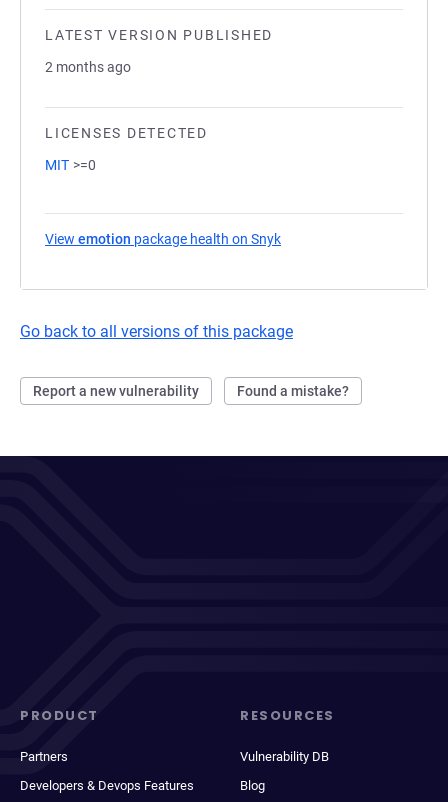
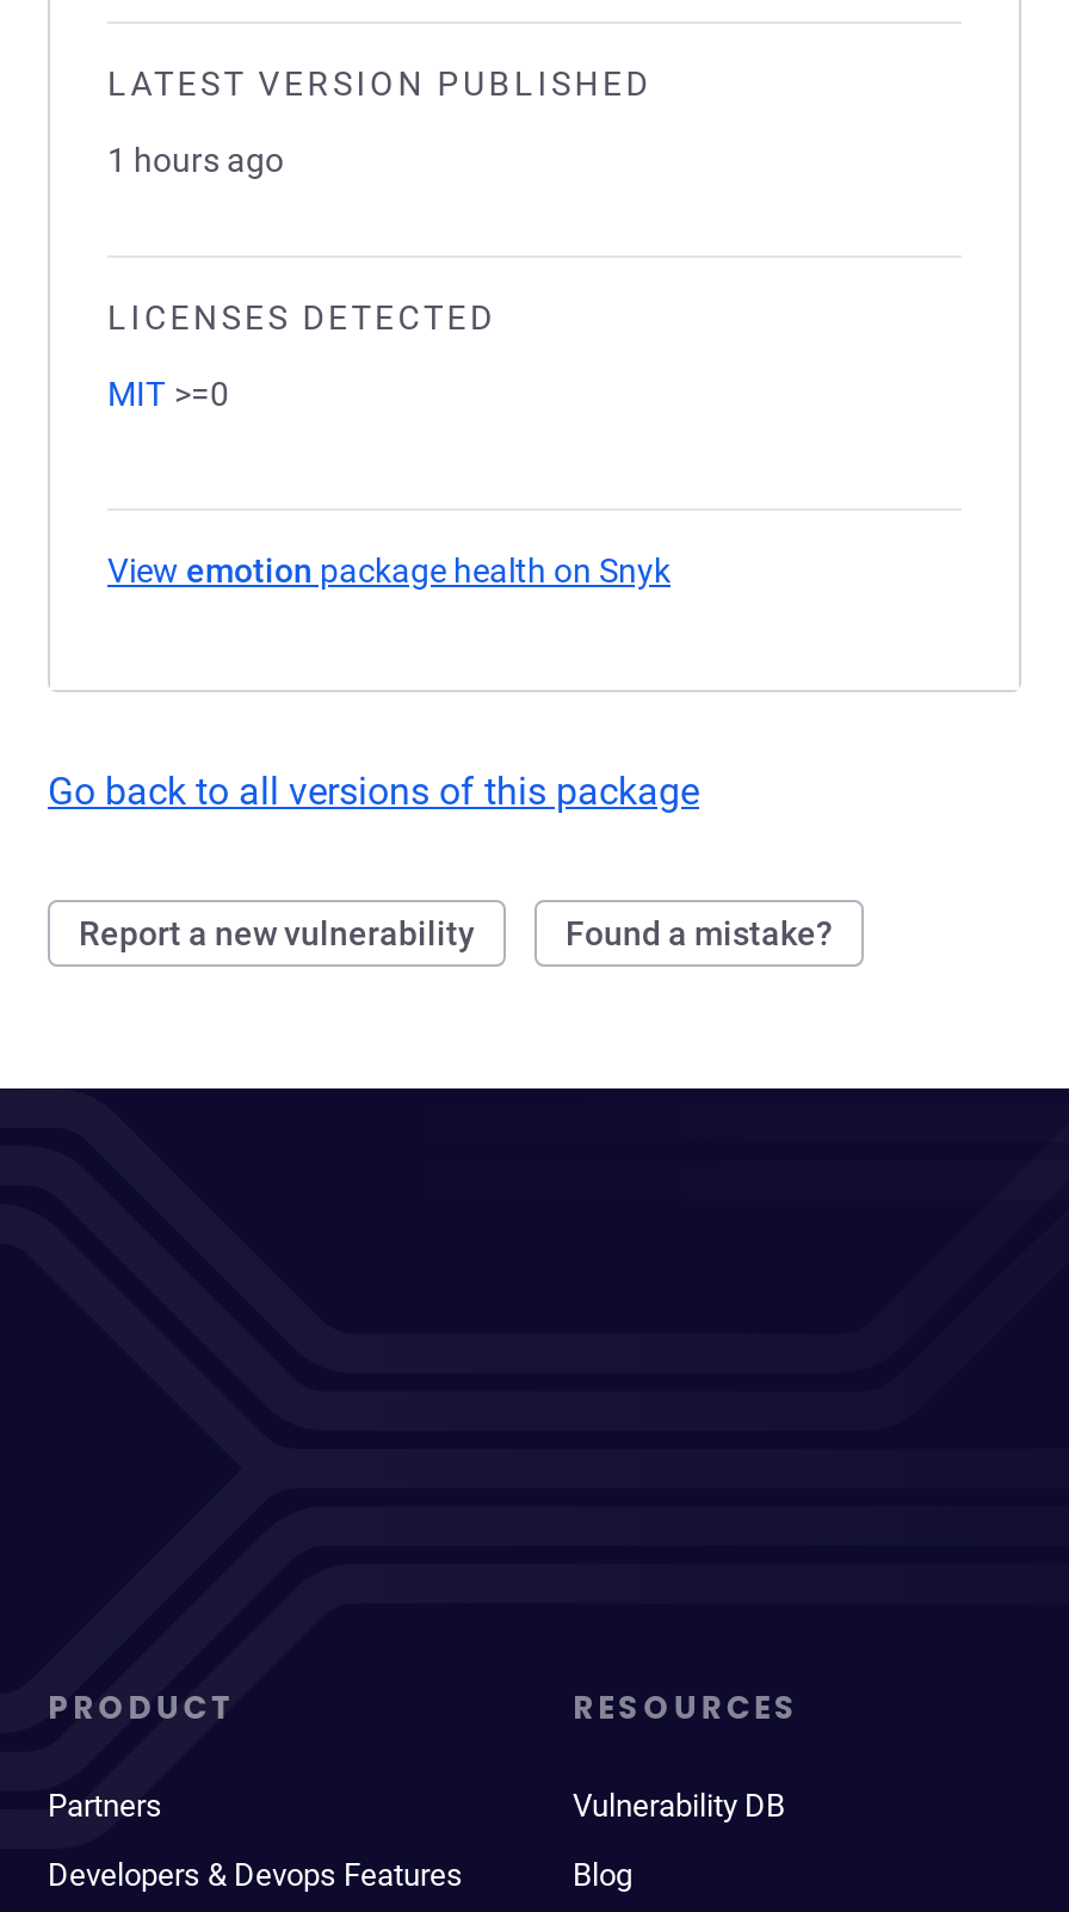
- 2 months ago
+ 1 hours ago
